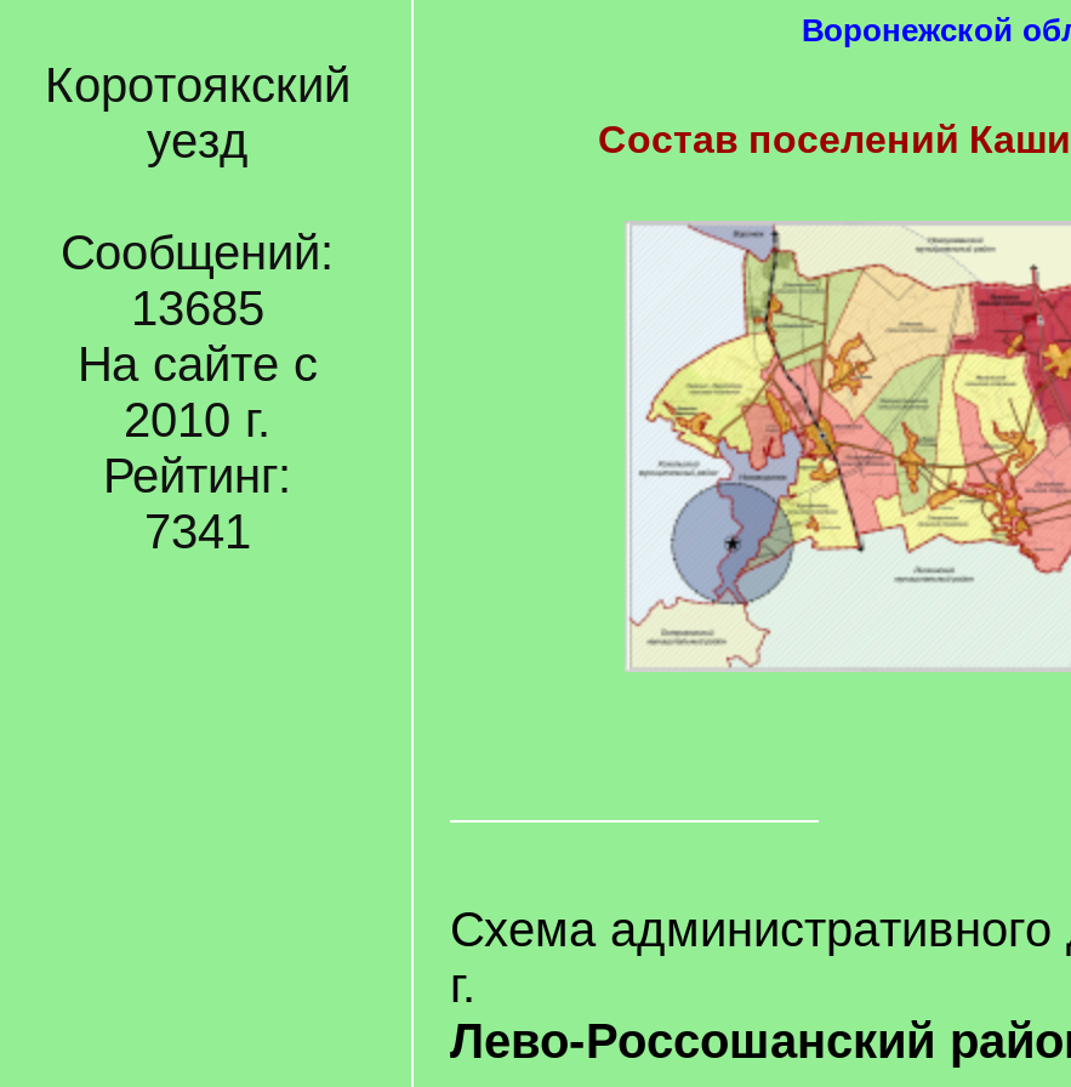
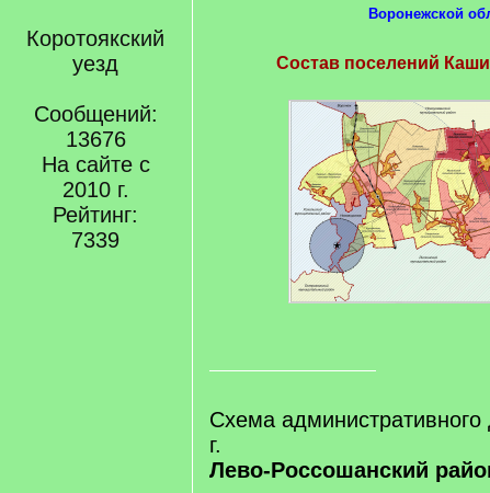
- 13685
+ 13676

- 7341
+ 7339
